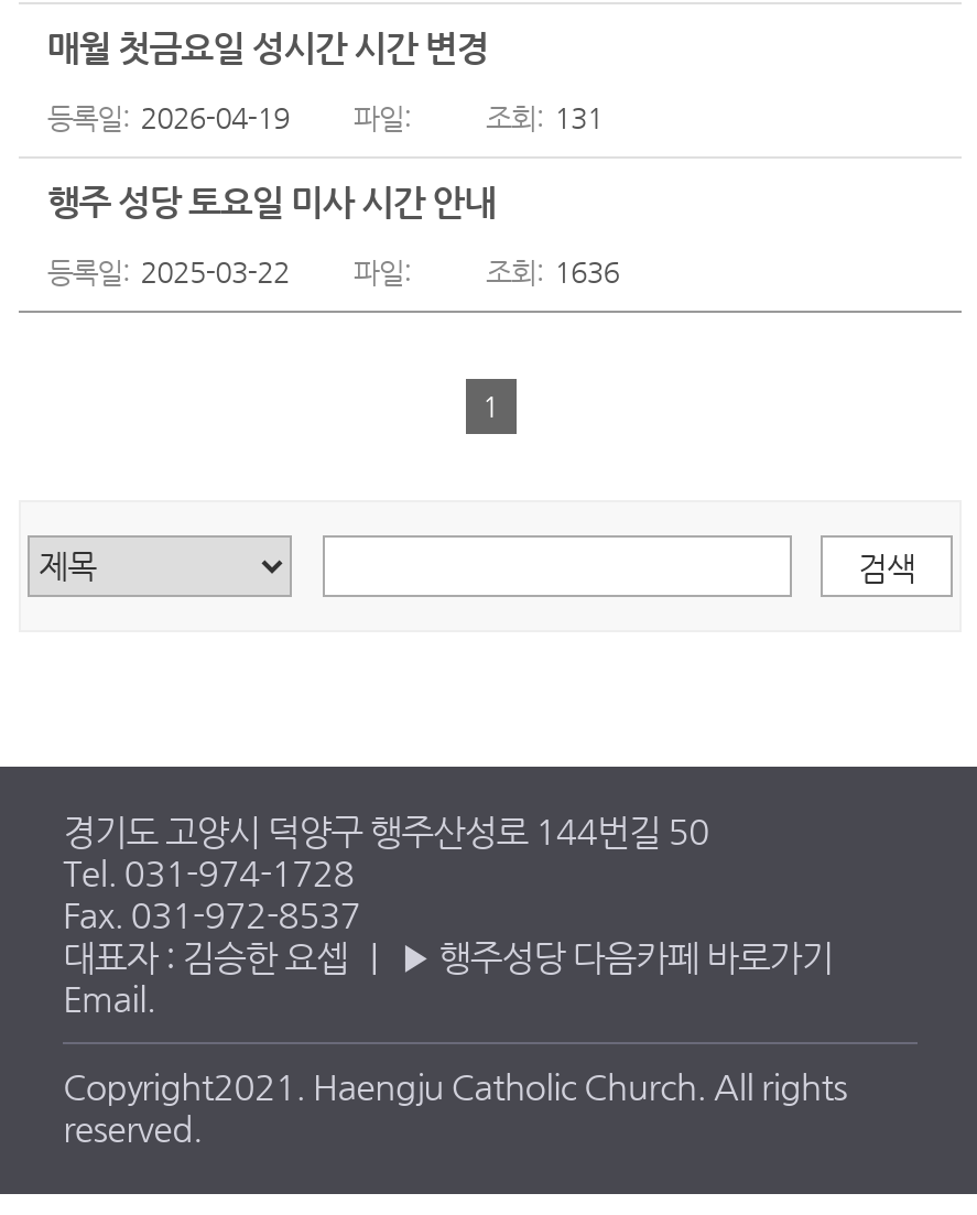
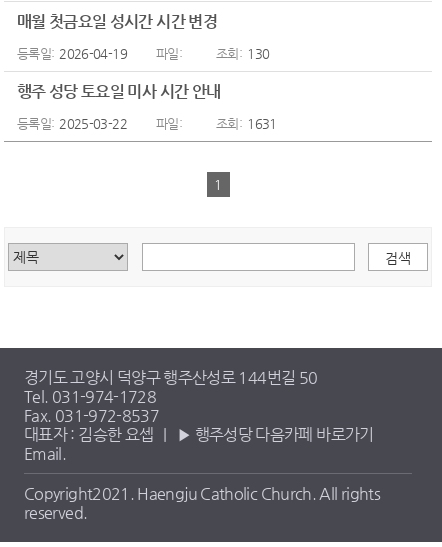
- 131
+ 130

- 1636
+ 1631
